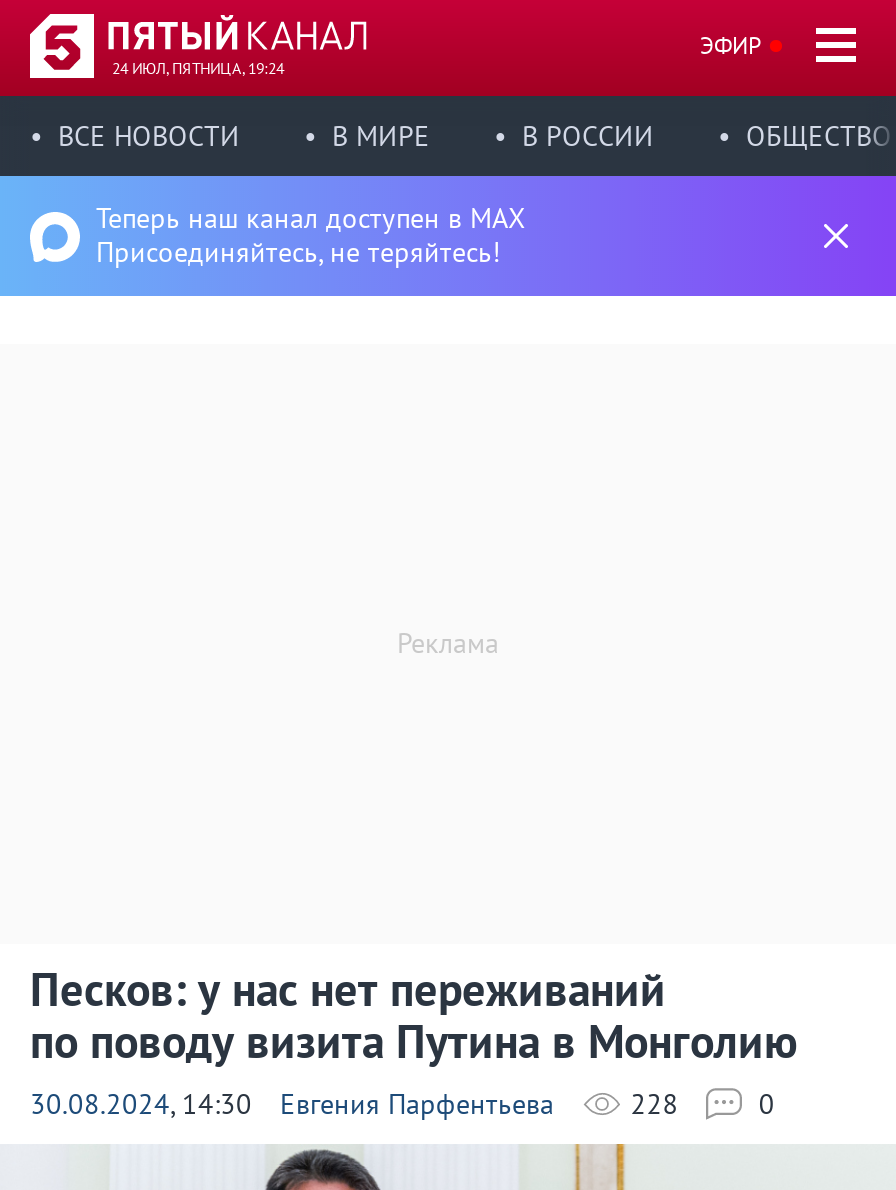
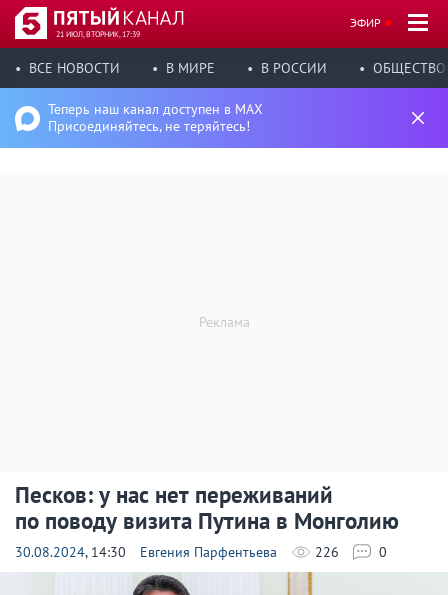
- 24 ИЮЛ, ПЯТНИЦА, 19:24
+ 21 ИЮЛ, ВТОРНИК, 17:39

- 228
+ 226
